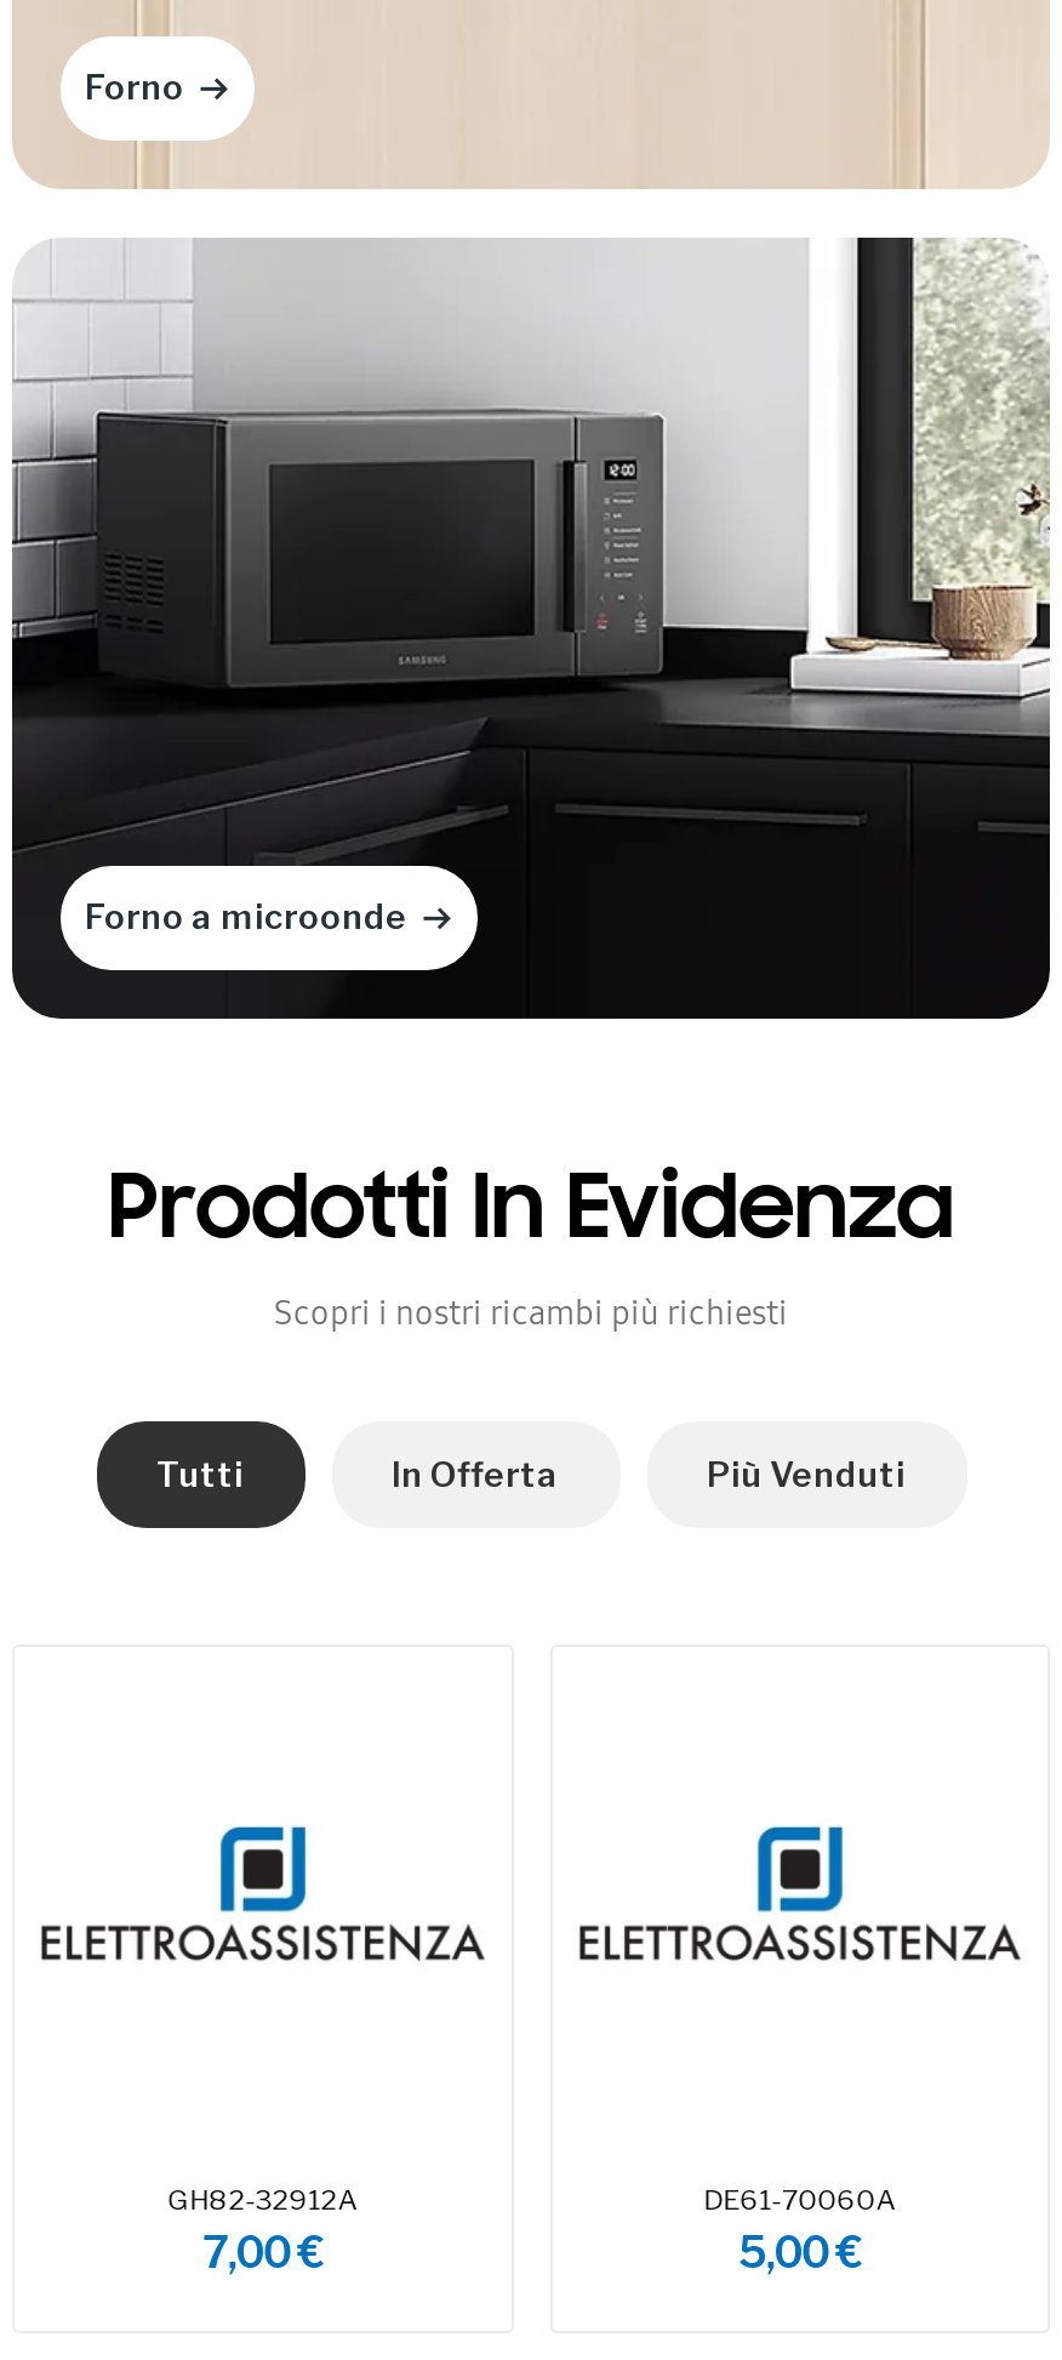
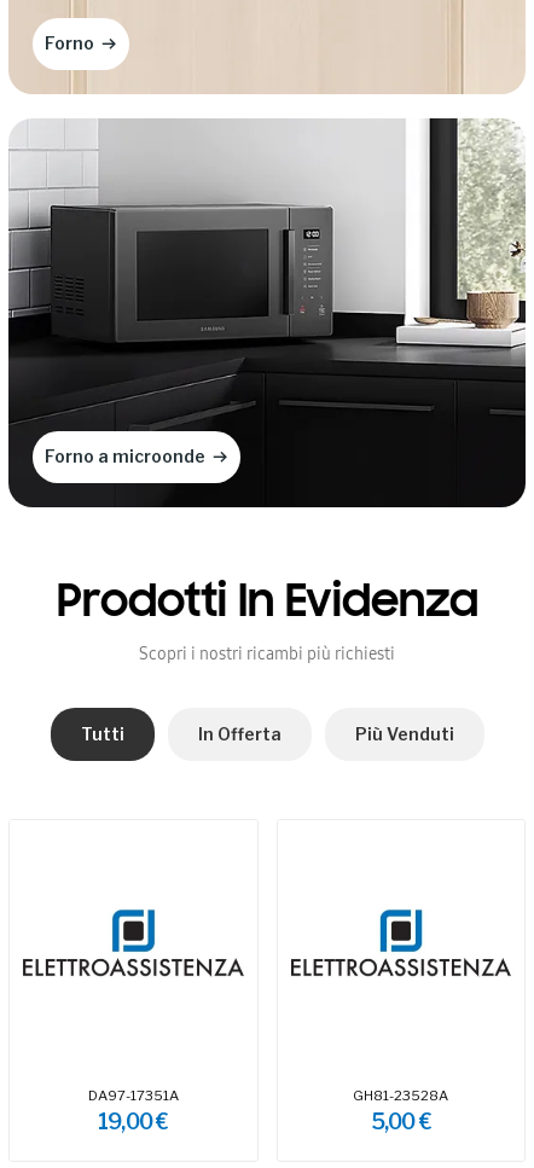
- GH82-32912A
- 7,00 €
+ DA97-17351A
+ 19,00 €

- DE61-70060A
+ GH81-23528A
